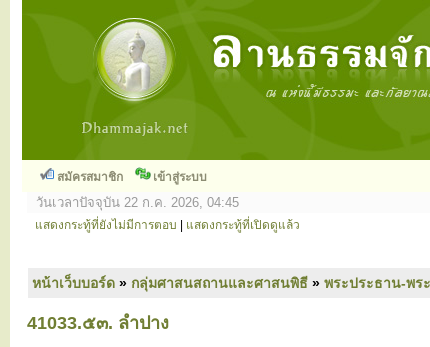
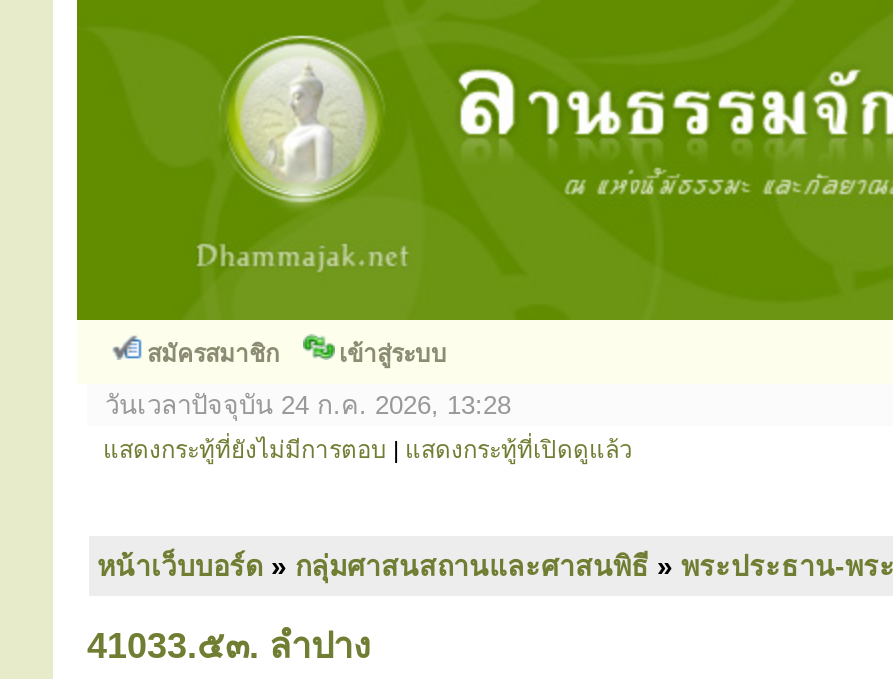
- วันเวลาปัจจุบัน 22 ก.ค. 2026, 04:45
+ วันเวลาปัจจุบัน 24 ก.ค. 2026, 13:28
